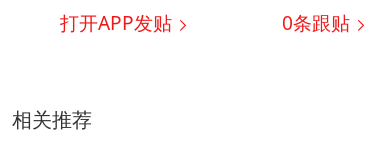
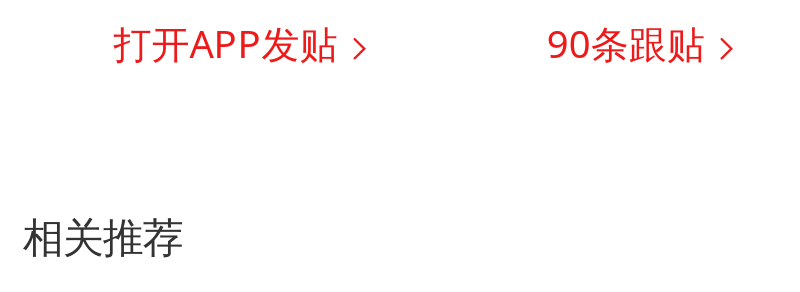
- 0条跟贴
+ 90条跟贴
